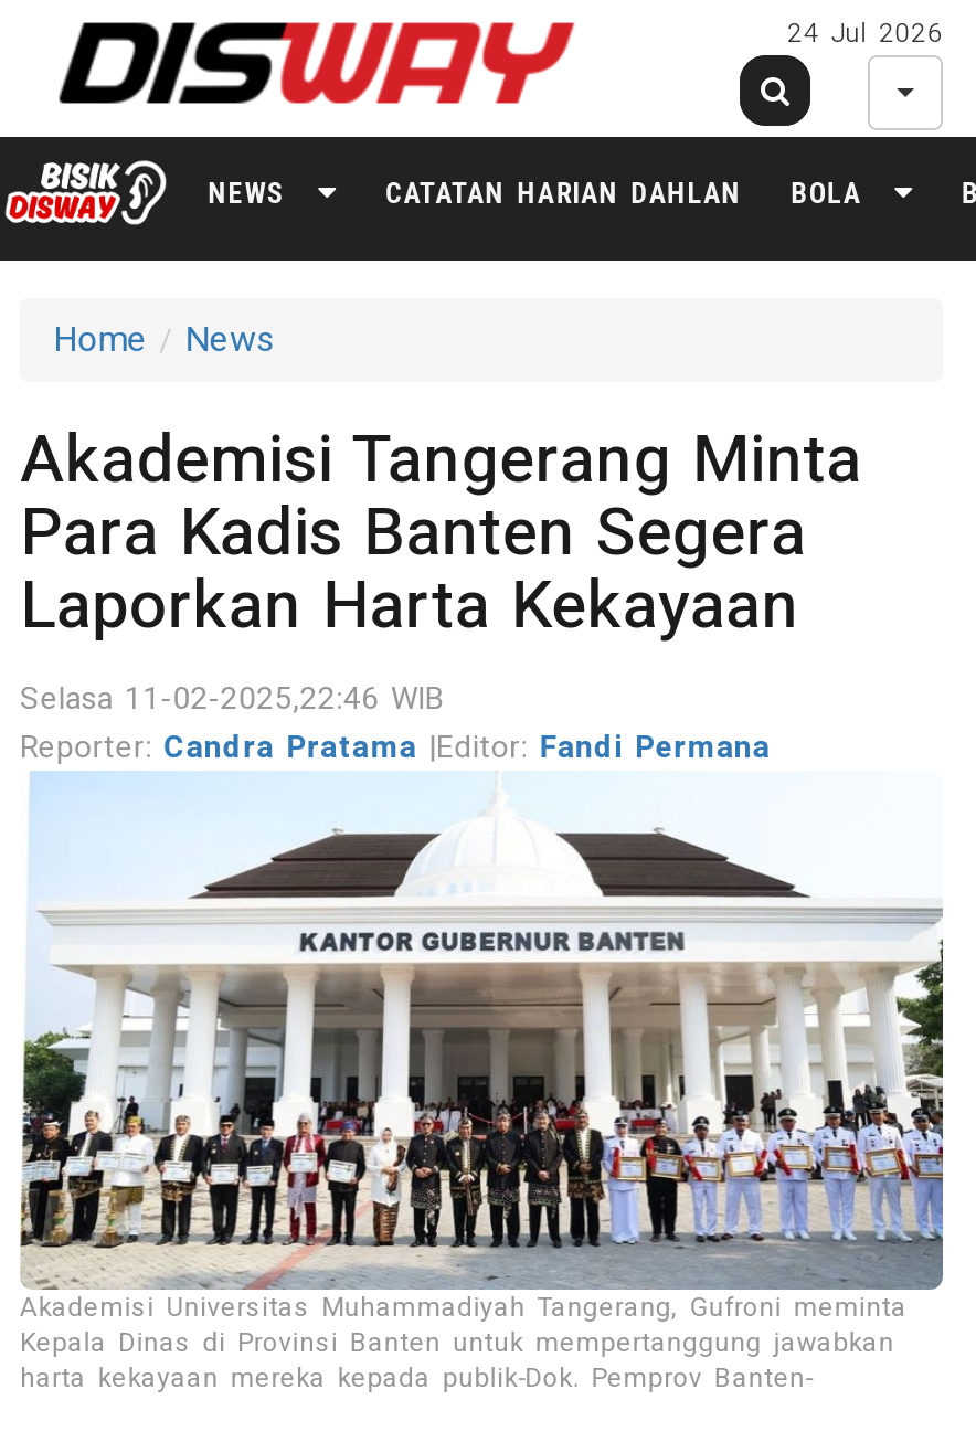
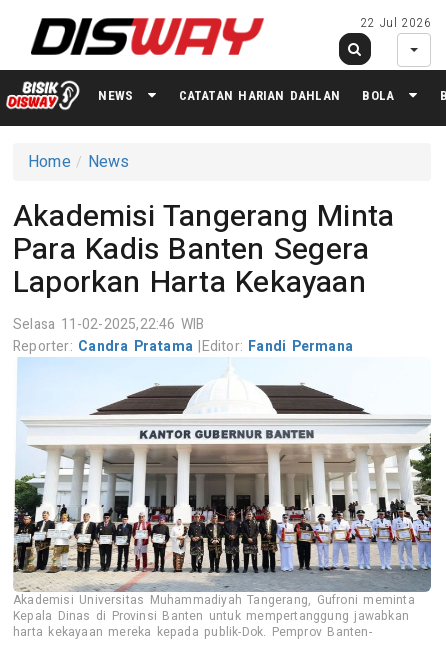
- 24 Jul 2026
+ 22 Jul 2026
